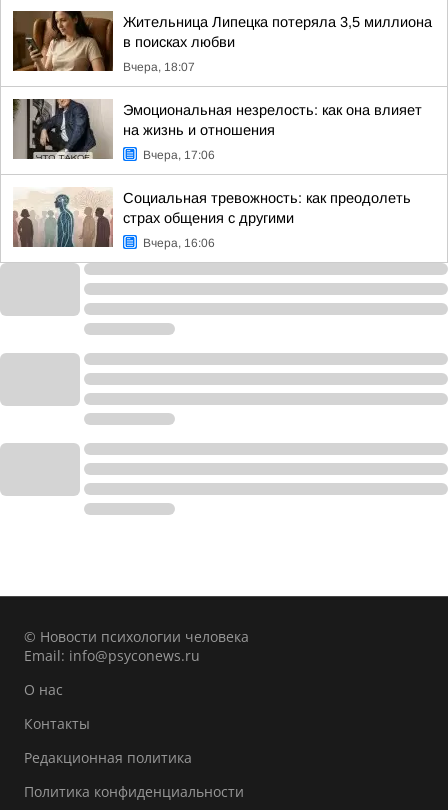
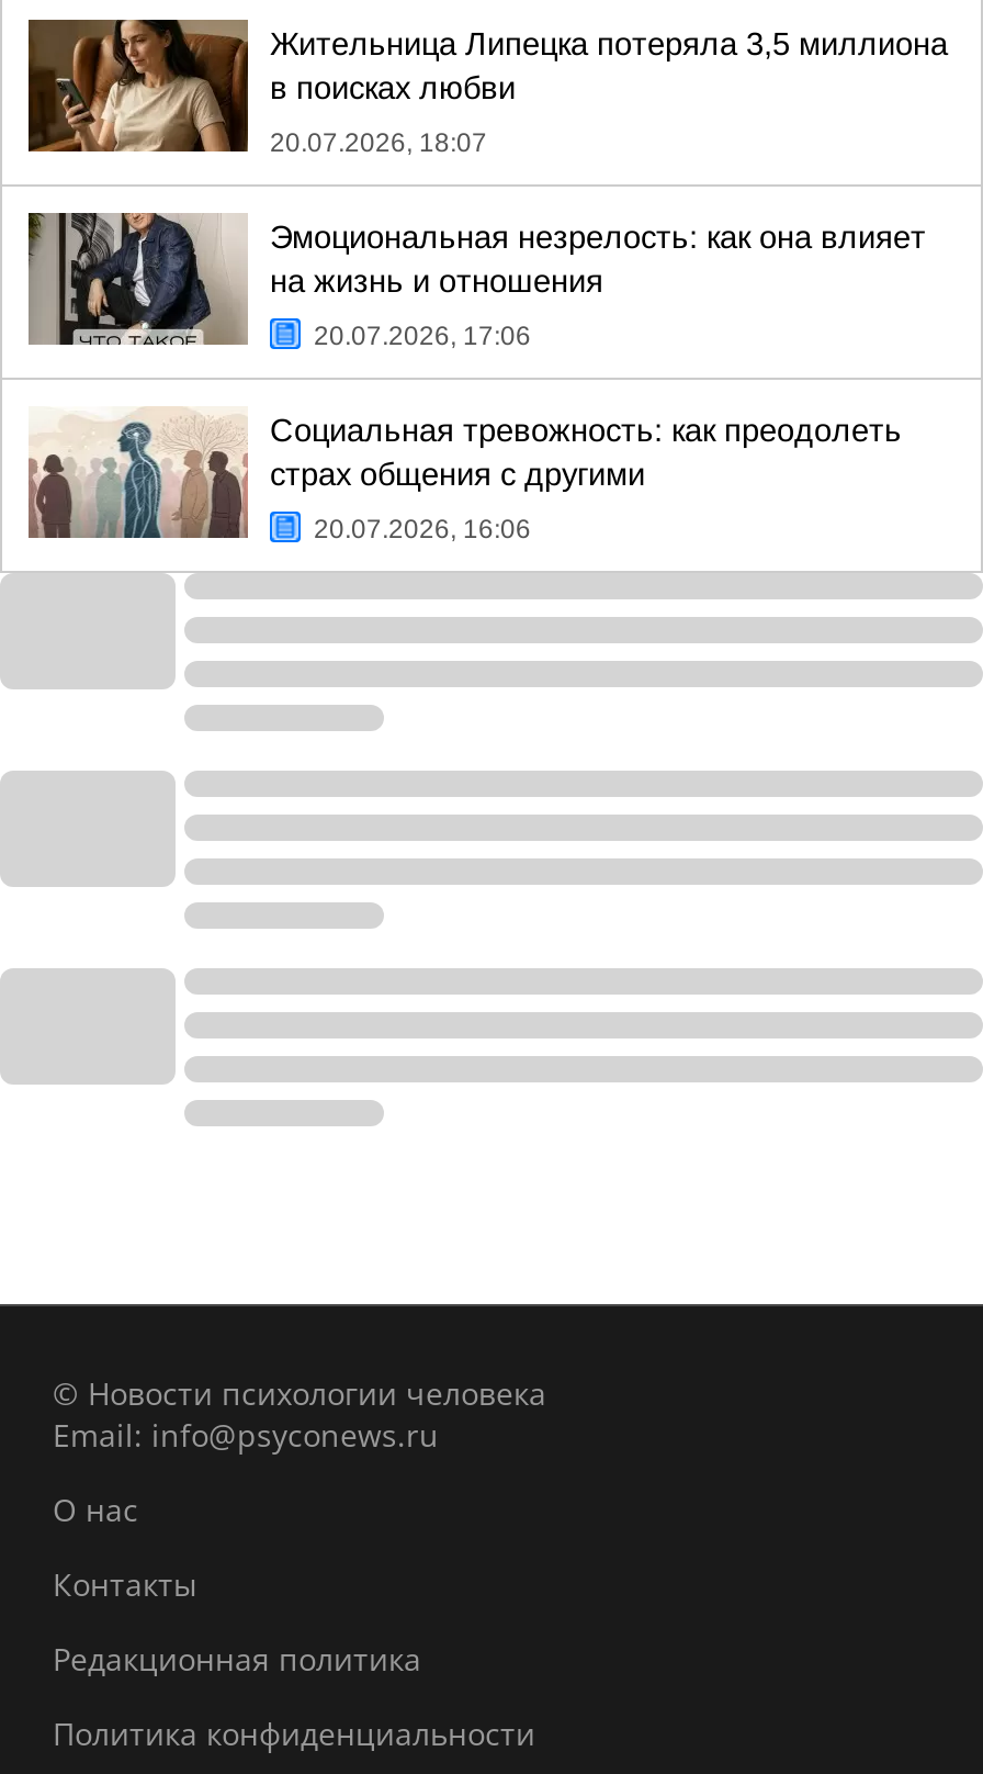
- Вчера, 18:07
+ 20.07.2026, 18:07

- Вчера, 17:06
+ 20.07.2026, 17:06

- Вчера, 16:06
+ 20.07.2026, 16:06
